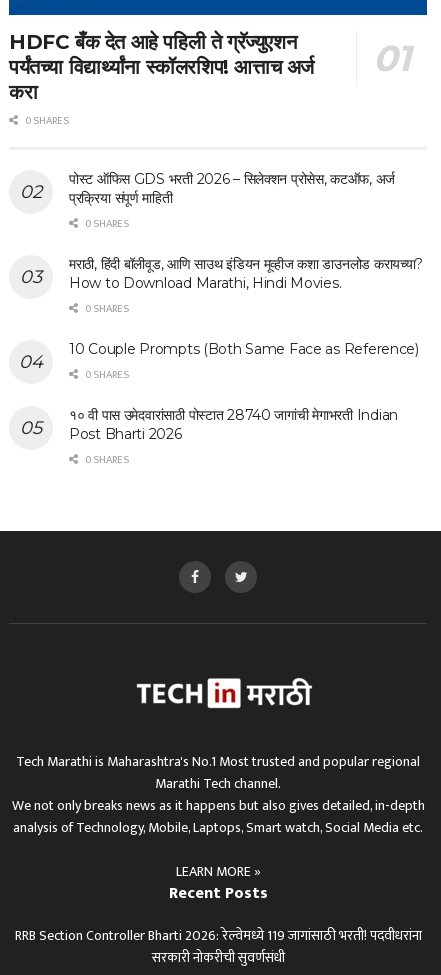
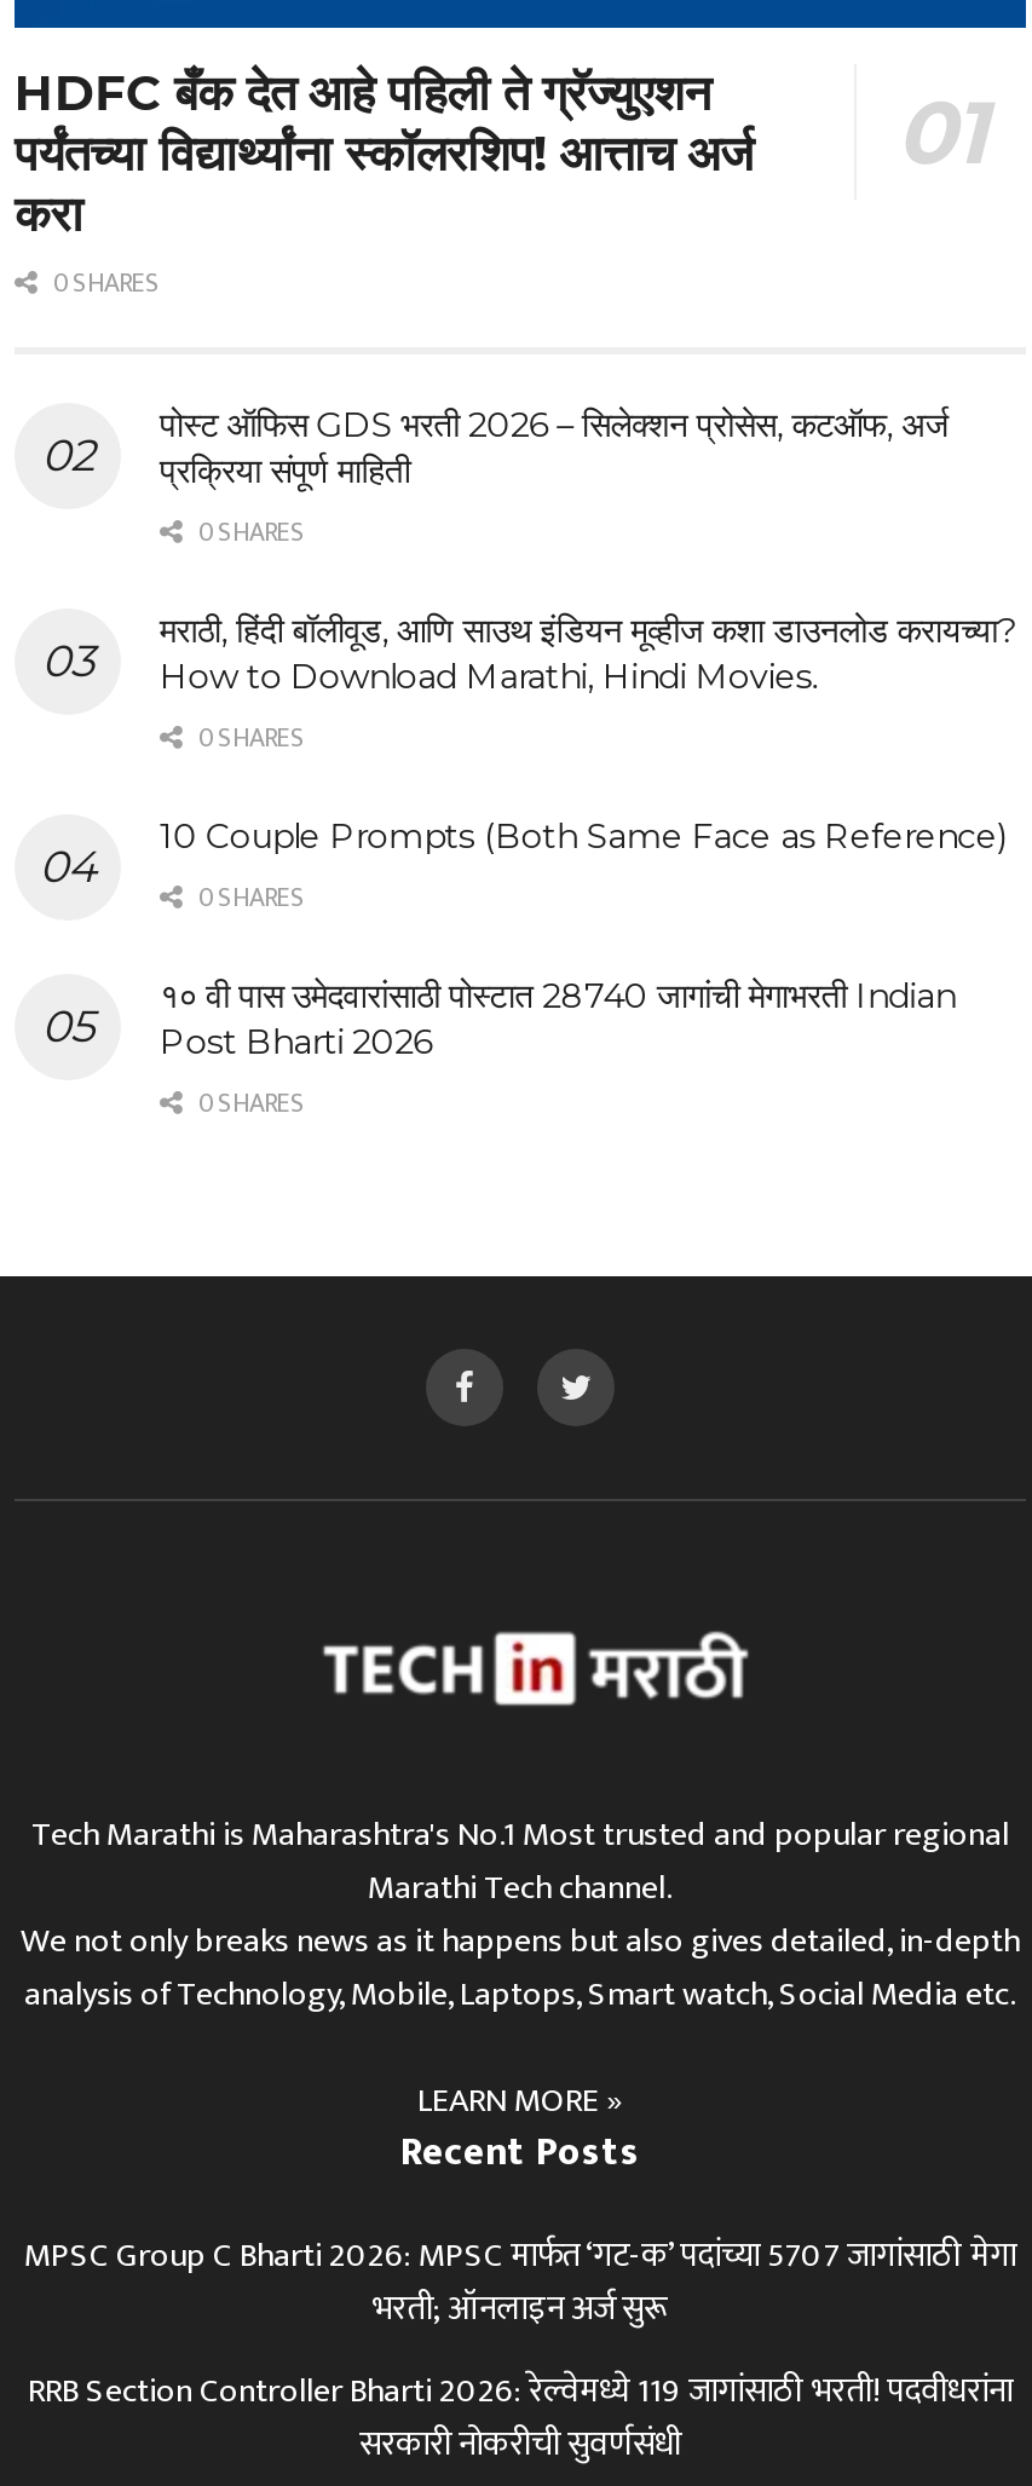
+ MPSC Group C Bharti 2026: MPSC मार्फत ‘गट-क’ पदांच्या 5707 जागांसाठी मेगा
+ भरती; ऑनलाइन अर्ज सुरू
